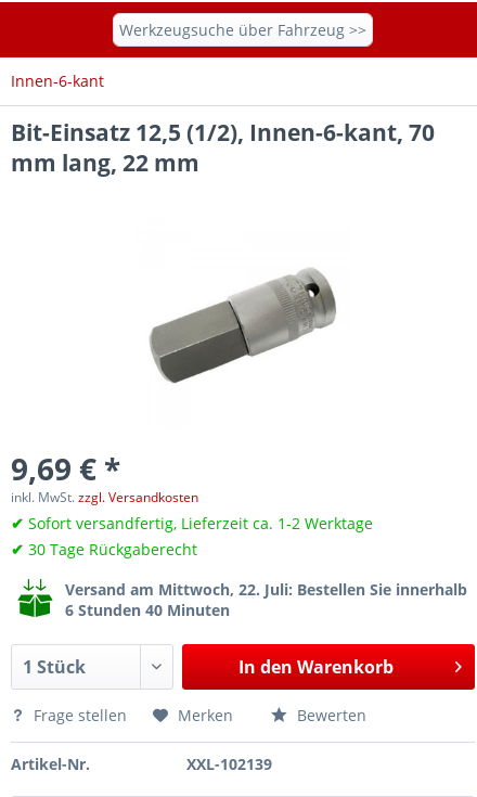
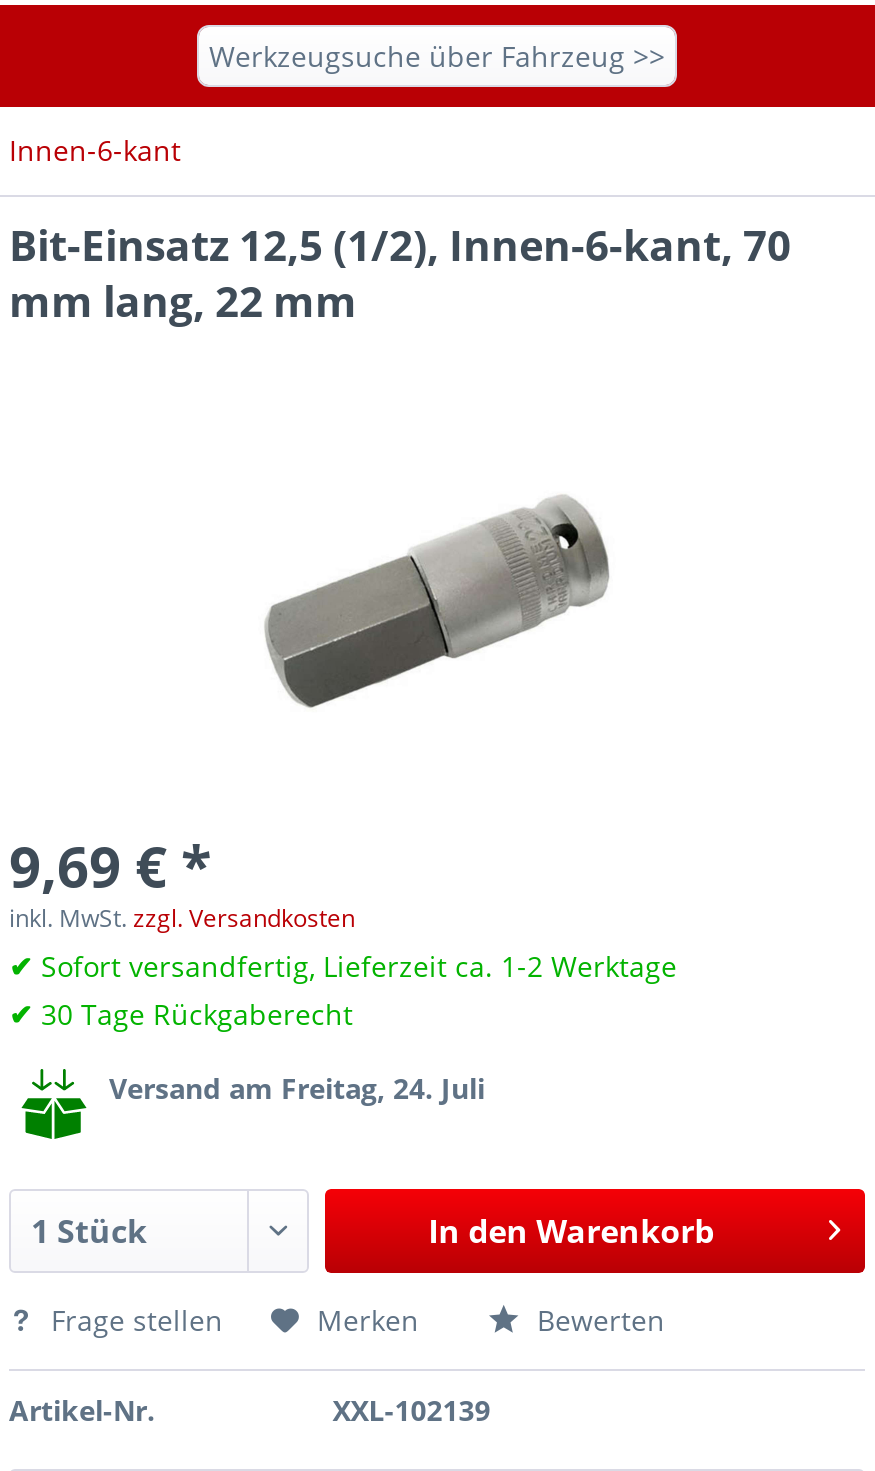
- Versand am Mittwoch, 22. Juli: Bestellen Sie innerhalb
- 6 Stunden 40 Minuten
+ Versand am Freitag, 24. Juli
